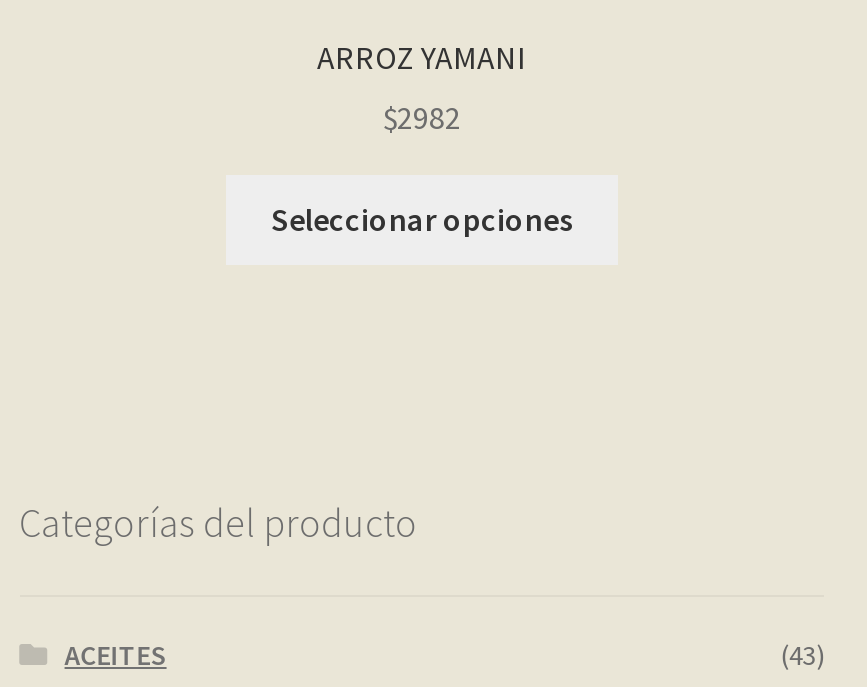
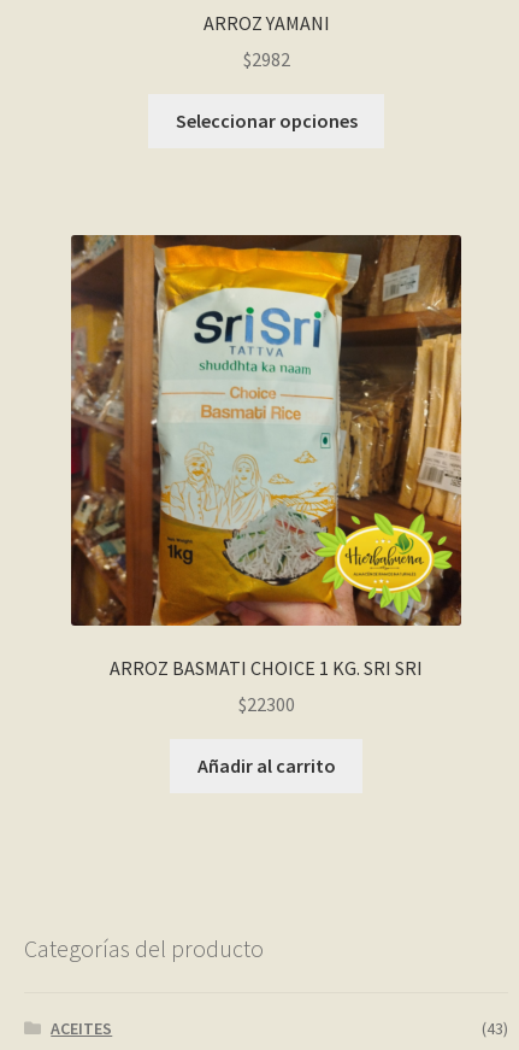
+ [image]
+ ARROZ BASMATI CHOICE 1 KG. SRI SRI
+ $22300
+ Añadir al carrito
